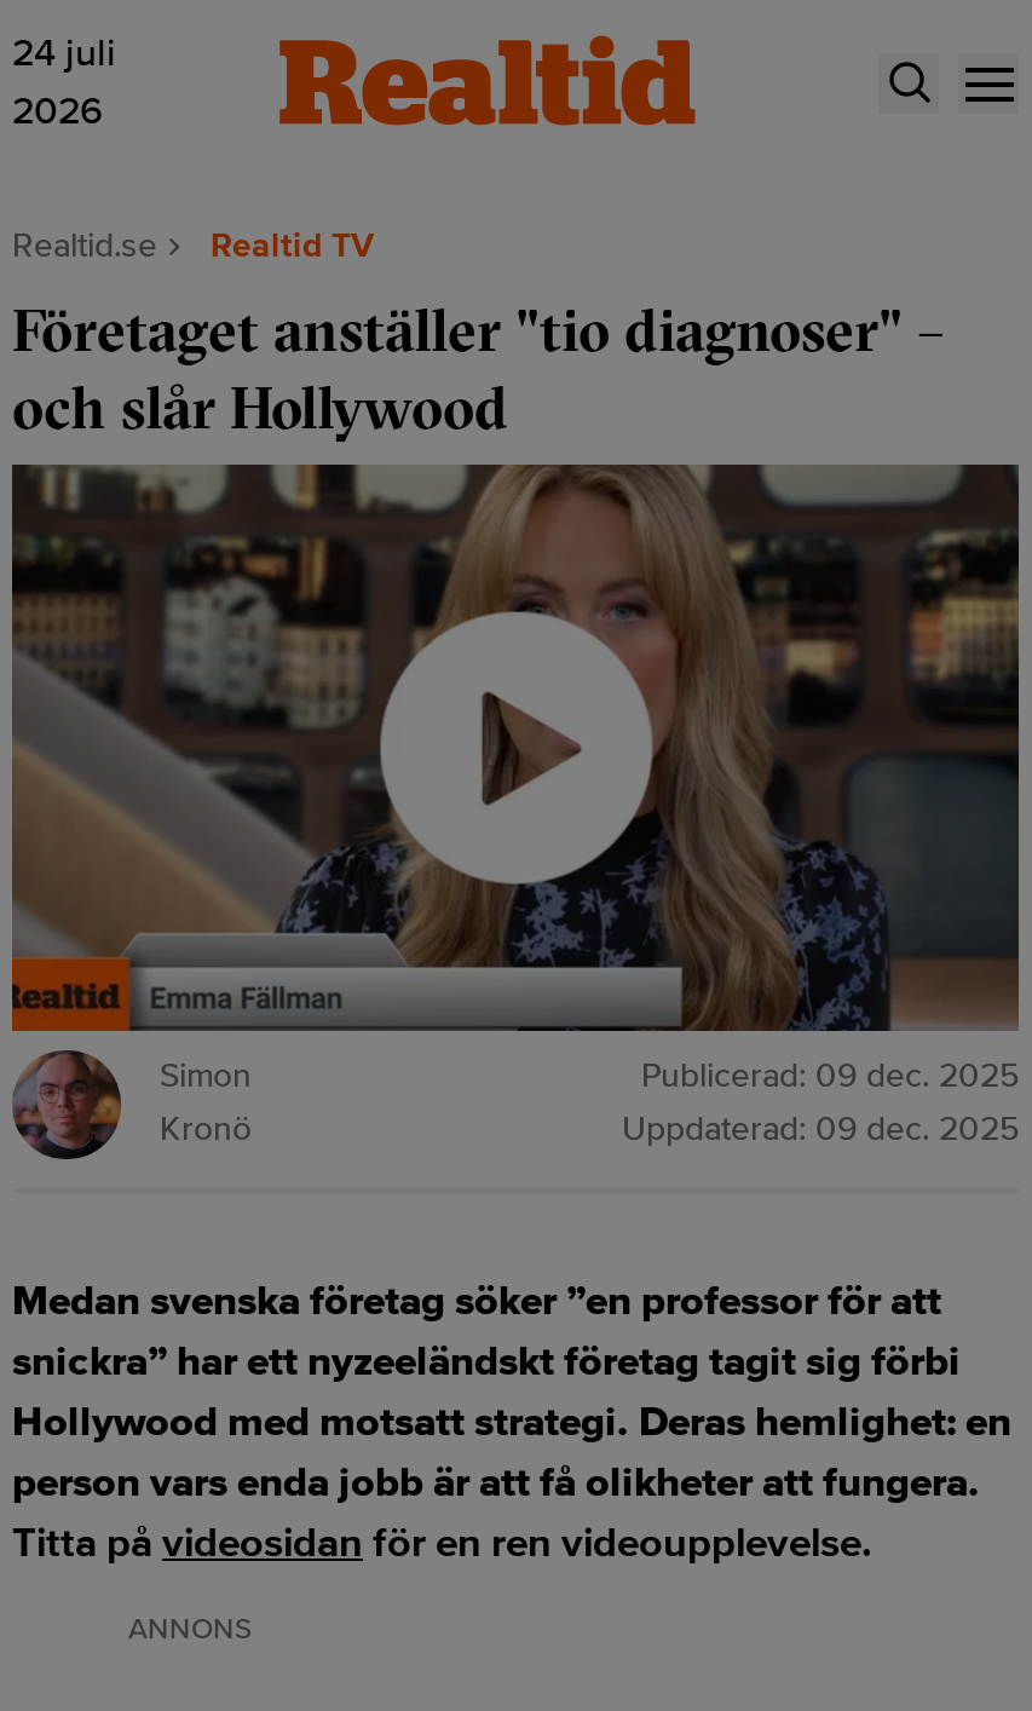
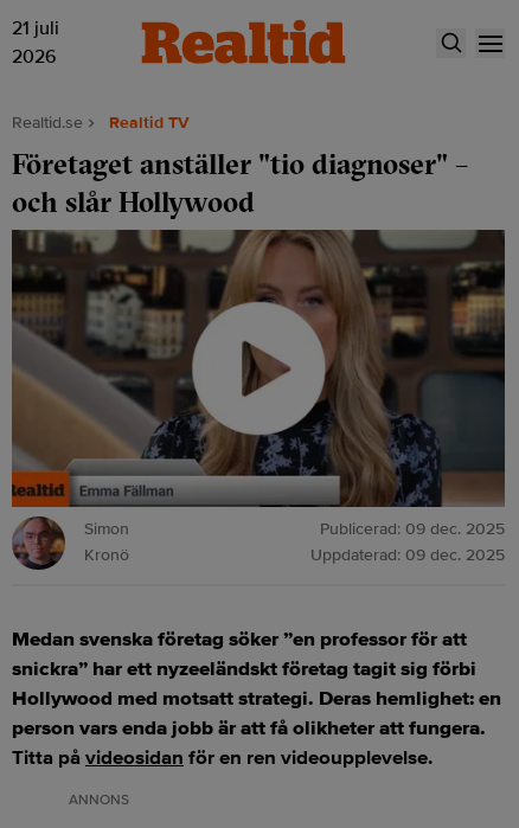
- 24 juli
+ 21 juli
